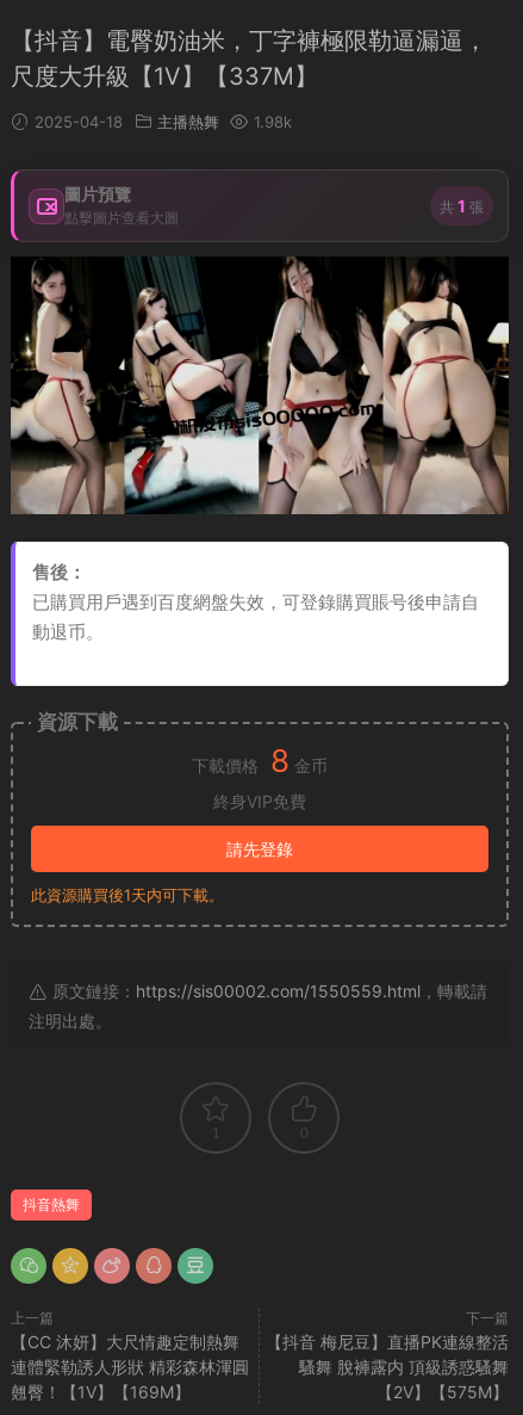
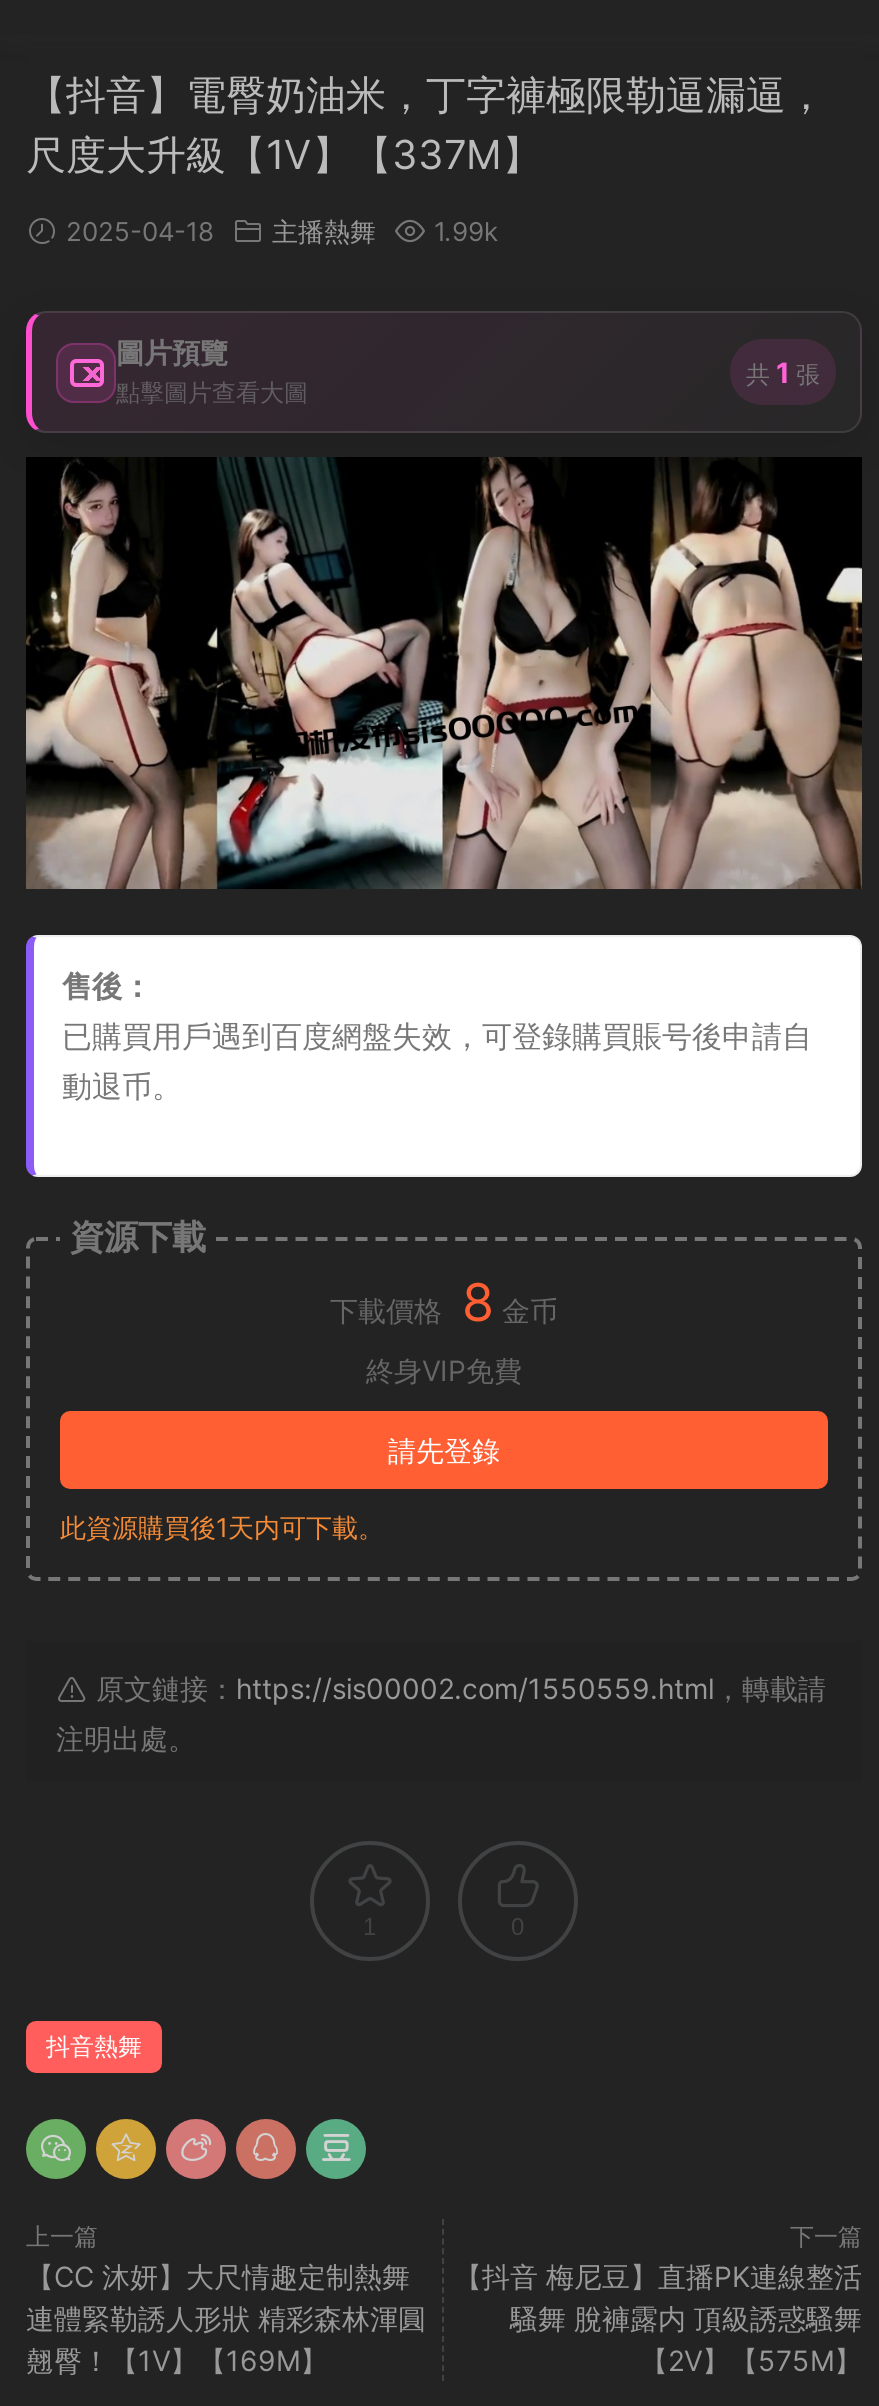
- 2025-04-18 主播熱舞 1.98k
+ 2025-04-18 主播熱舞 1.99k
